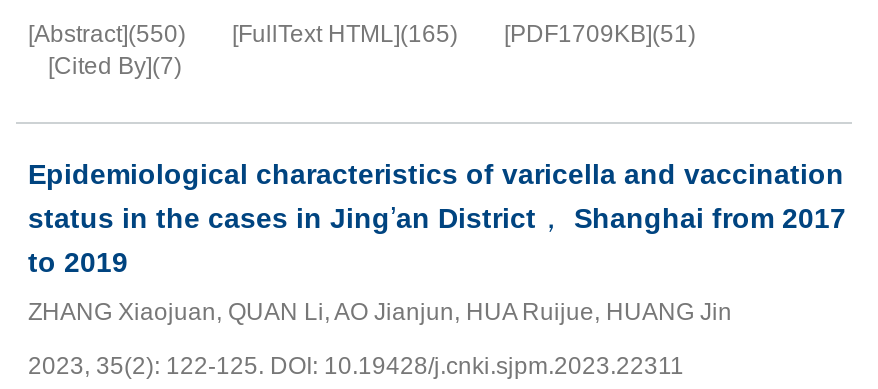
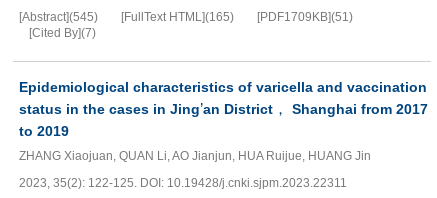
- [Abstract](550) [FullText HTML](165) [PDF1709KB](51)
+ [Abstract](545) [FullText HTML](165) [PDF1709KB](51)
